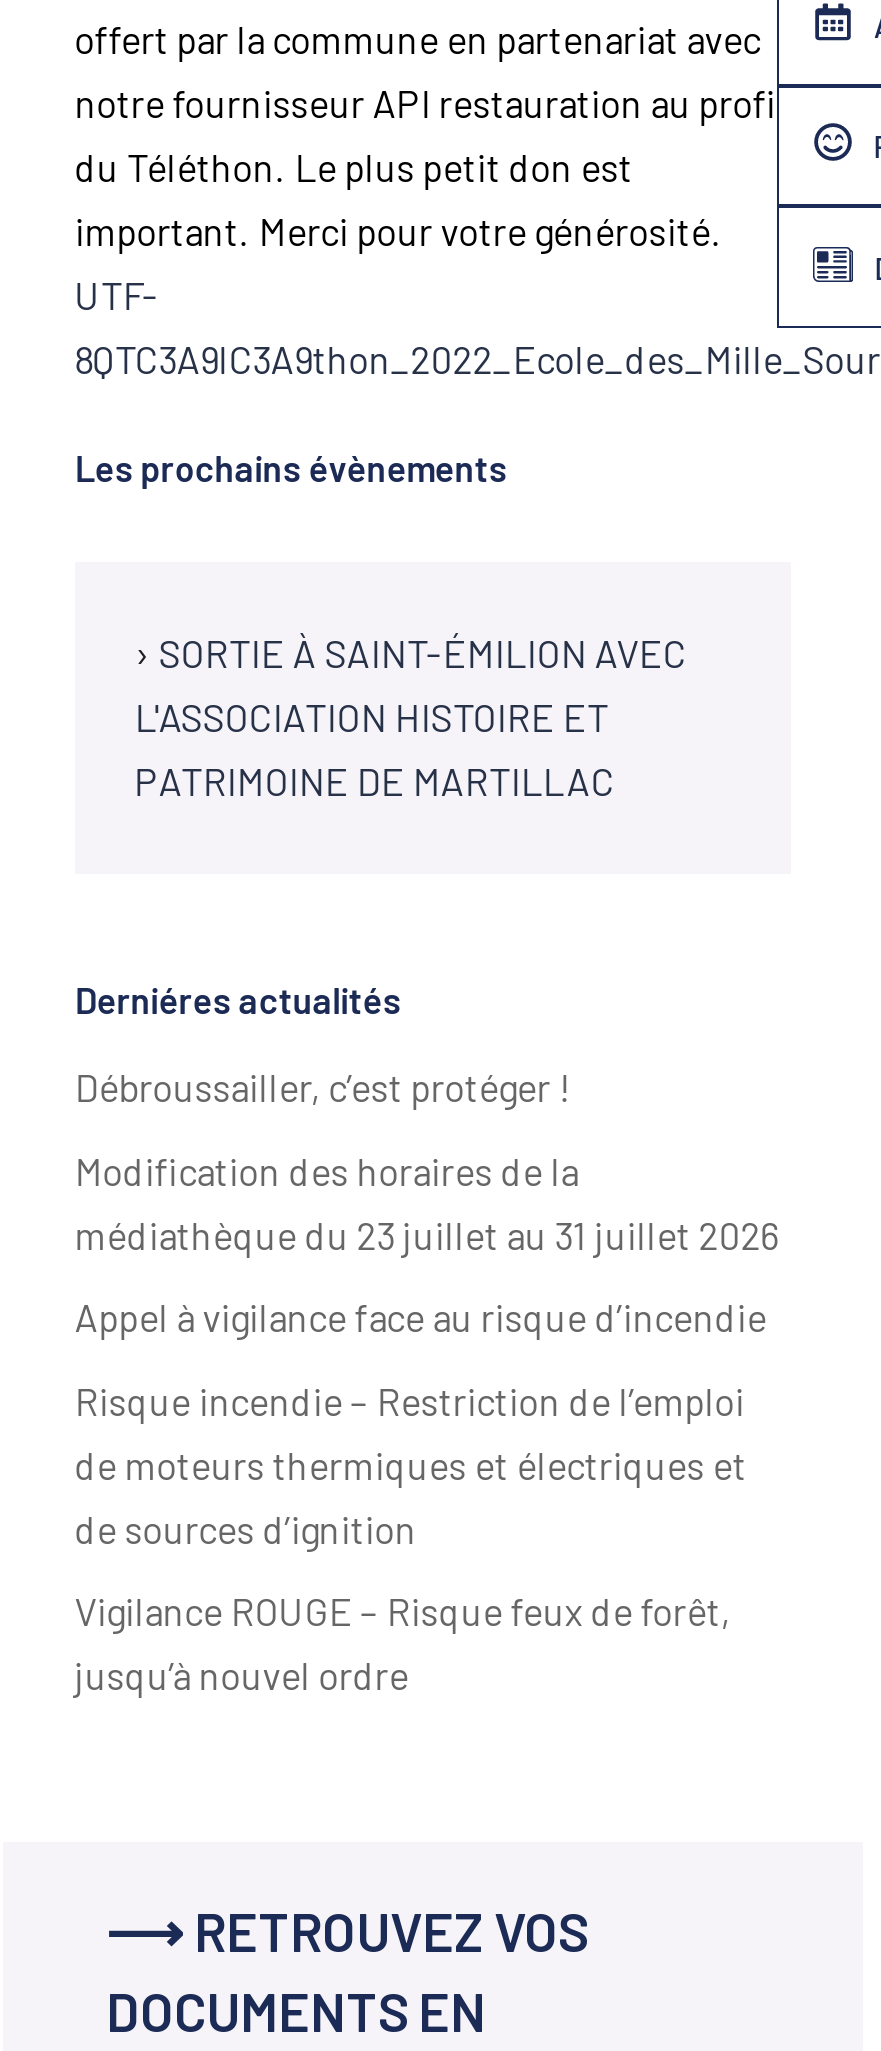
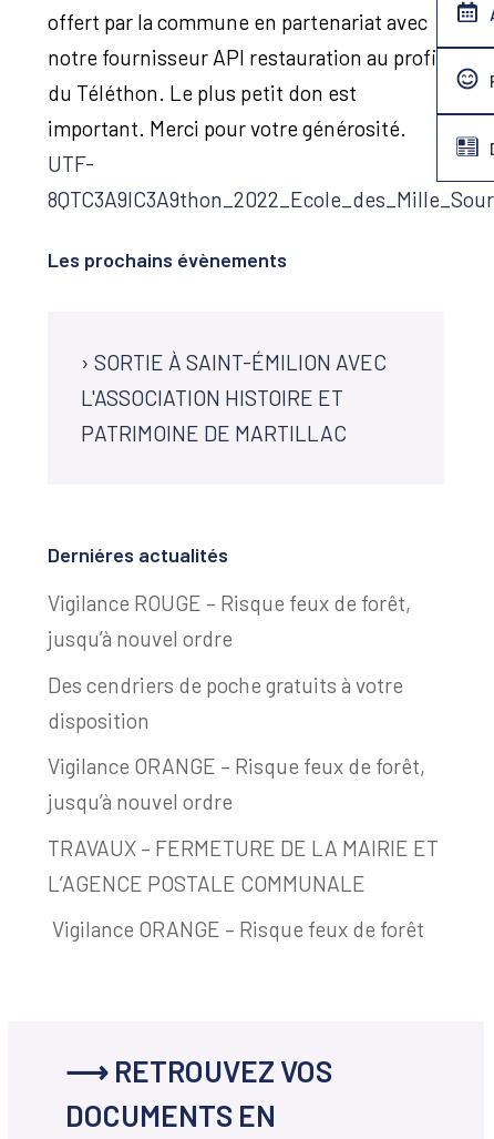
- Débroussailler, c’est protéger !
- Modification des horaires de la
- médiathèque du 23 juillet au 31 juillet 2026
- Appel à vigilance face au risque d’incendie
- Risque incendie – Restriction de l’emploi
- de moteurs thermiques et électriques et
- de sources d’ignition

moved up: Vigilance ROUGE – Risque feux de forêt, | jusqu’à nouvel ordre

+ Des cendriers de poche gratuits à votre
+ disposition
+ Vigilance ORANGE – Risque feux de forêt,
+ jusqu’à nouvel ordre
+ TRAVAUX – FERMETURE DE LA MAIRIE ET
+ L’AGENCE POSTALE COMMUNALE
+ Vigilance ORANGE – Risque feux de forêt
